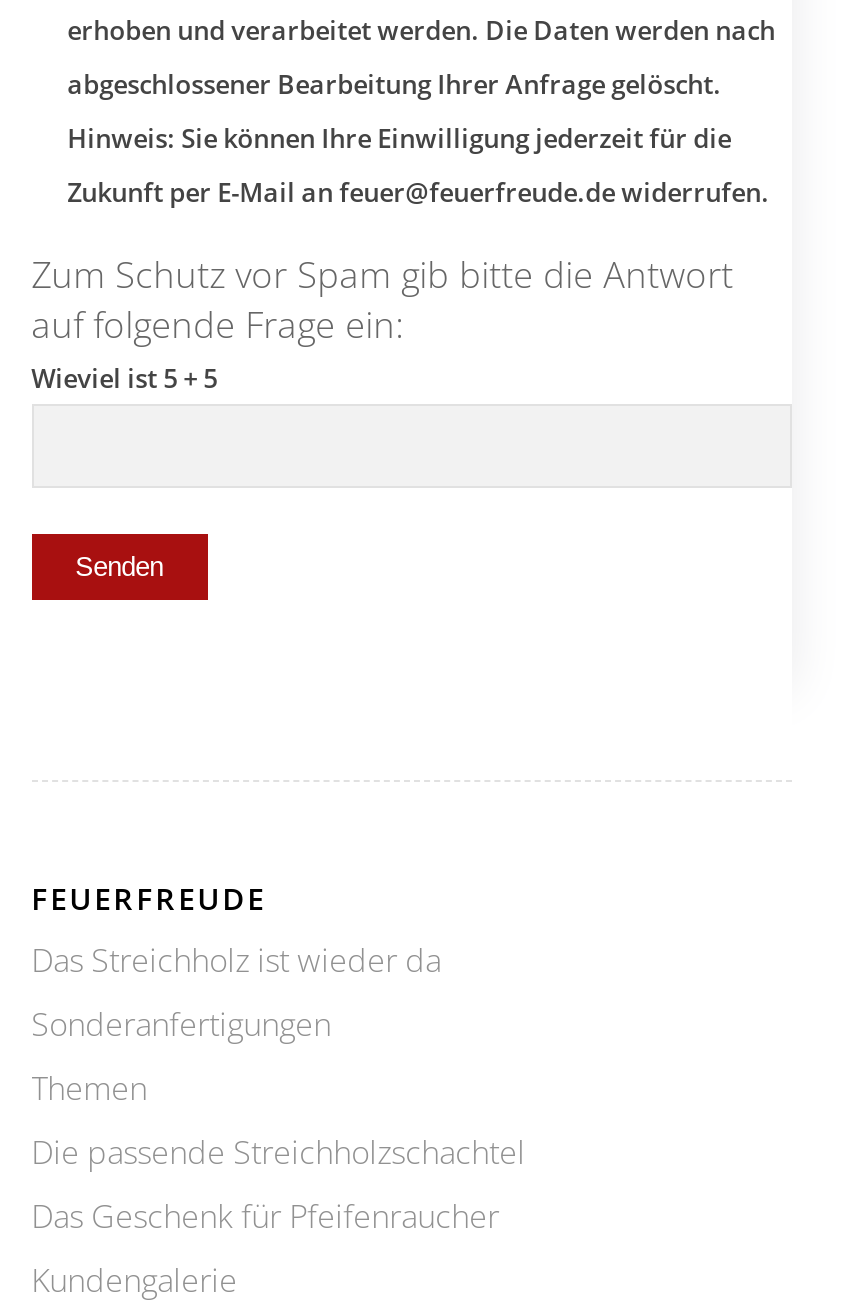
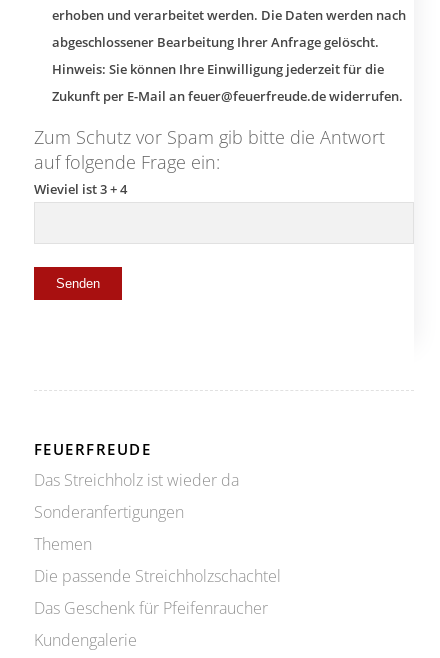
- Wieviel ist 5 + 5
+ Wieviel ist 3 + 4
